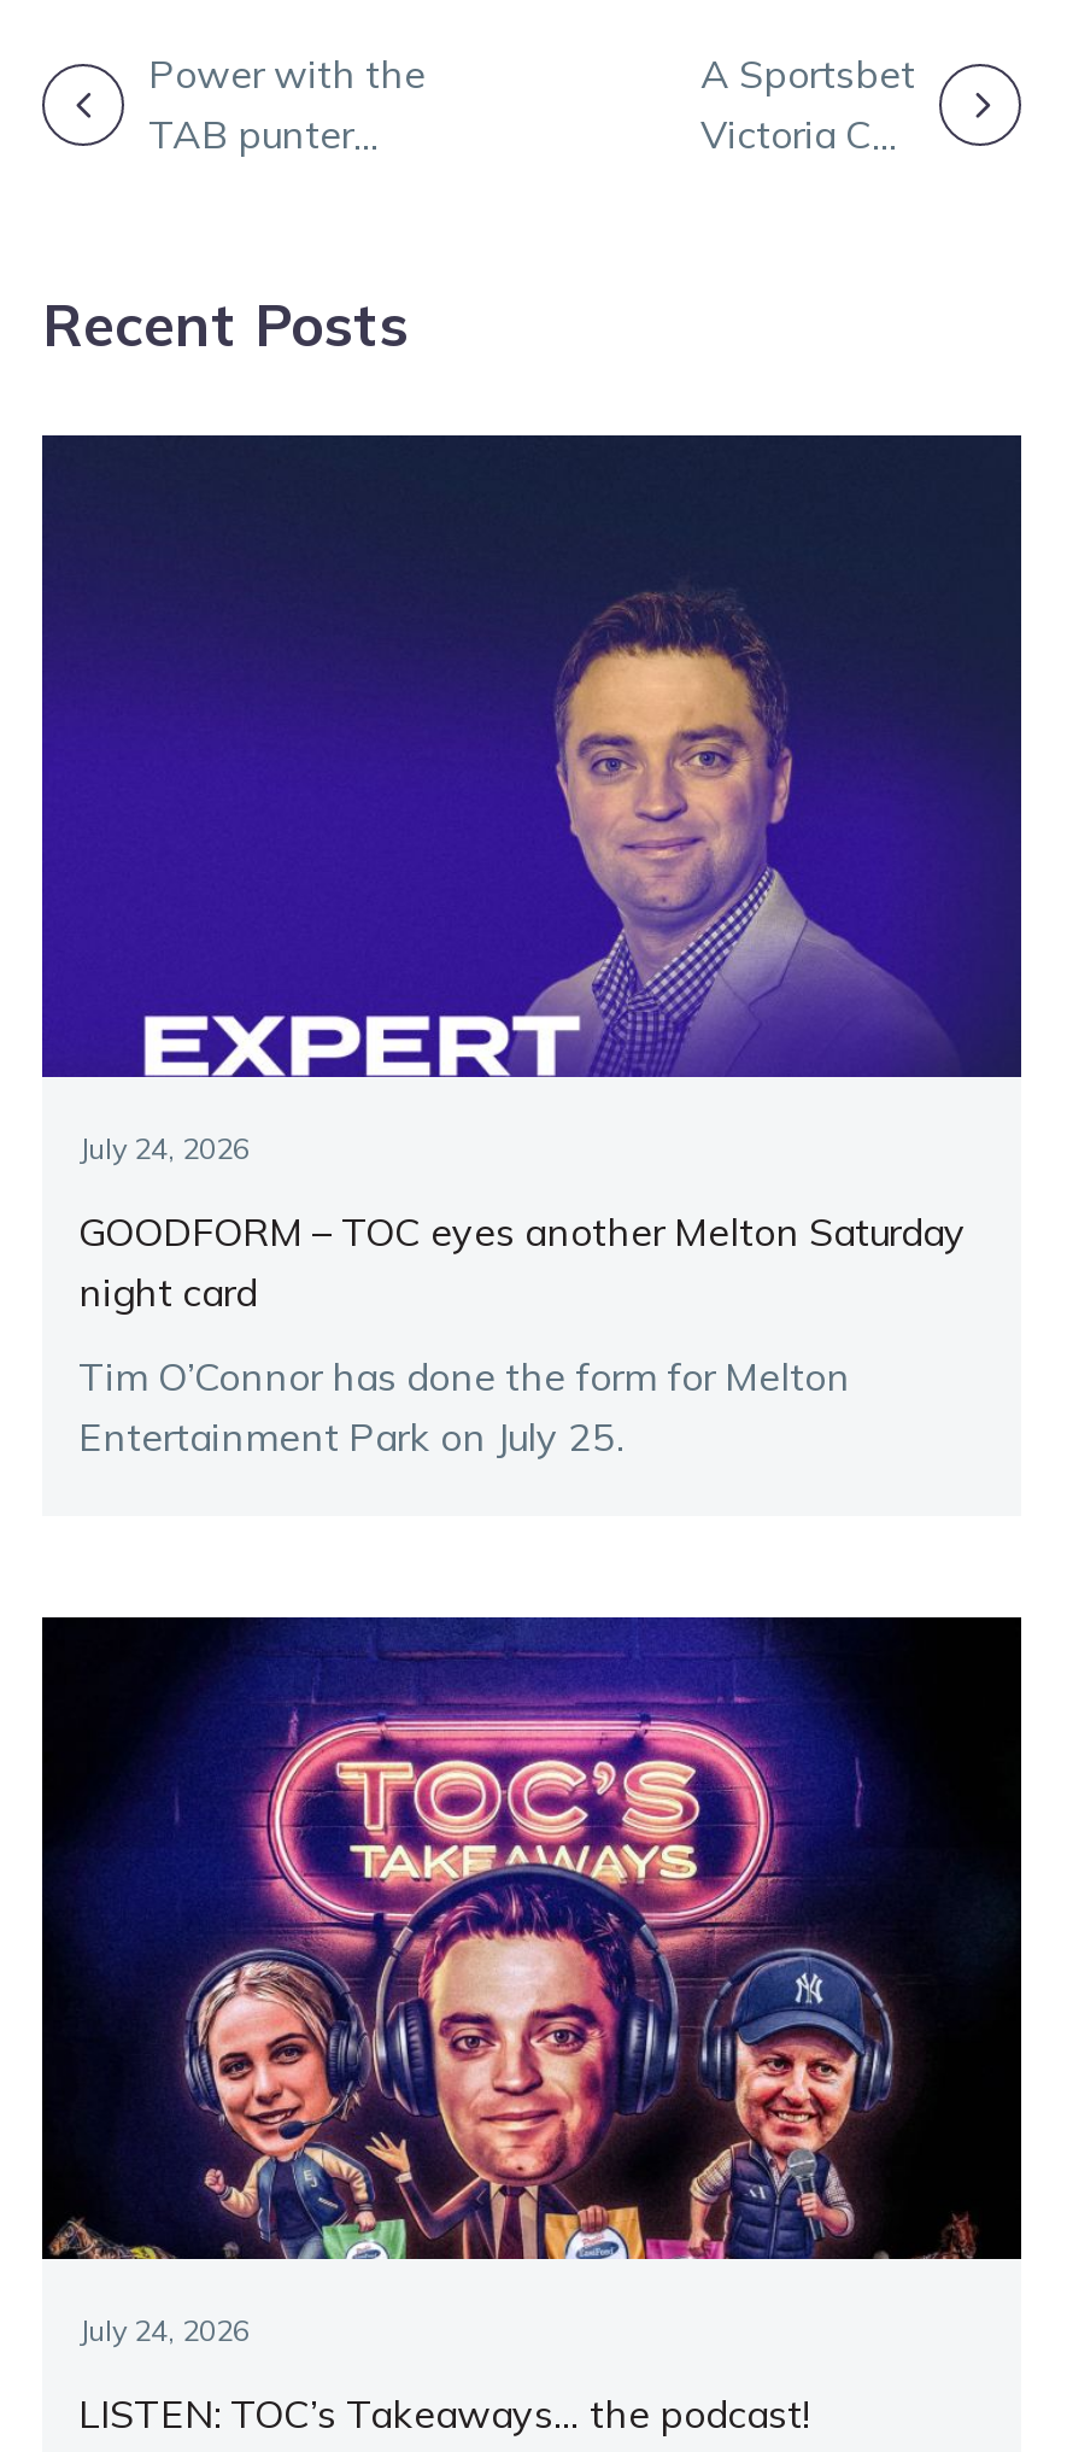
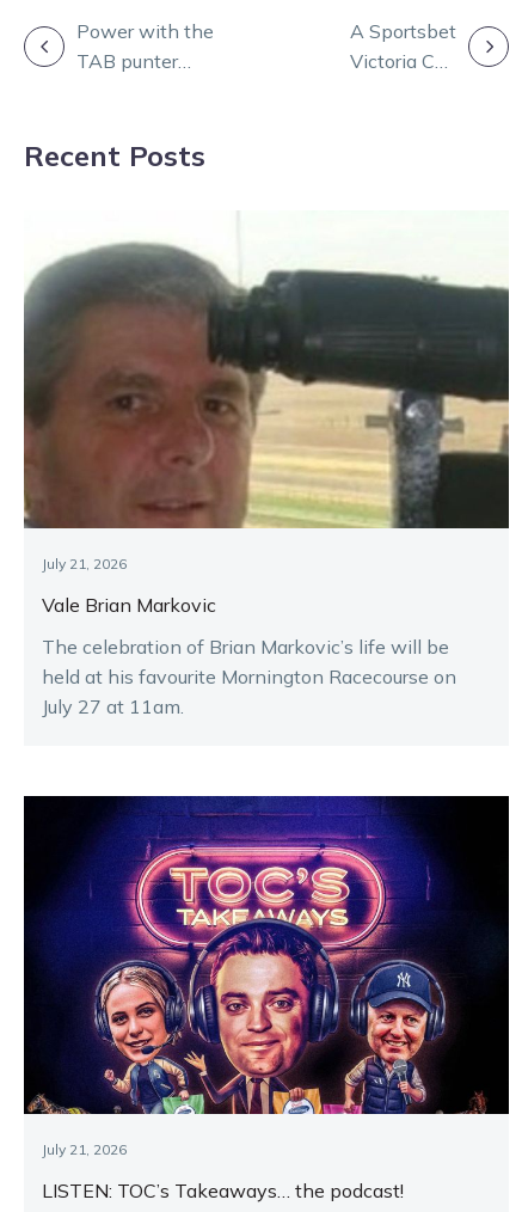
- [image]
- July 24, 2026
+ [image]
+ July 21, 2026

- GOODFORM – TOC eyes another Melton Saturday
- night card
+ Vale Brian Markovic

- Tim O’Connor has done the form for Melton
- Entertainment Park on July 25.
+ The celebration of Brian Markovic’s life will be
+ held at his favourite Mornington Racecourse on
+ July 27 at 11am.

- July 24, 2026
+ July 21, 2026
